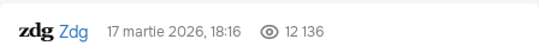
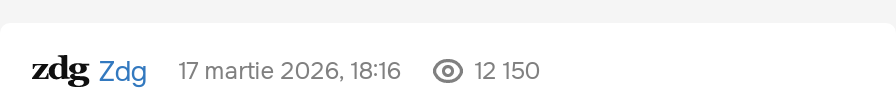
- 12 136
+ 12 150
